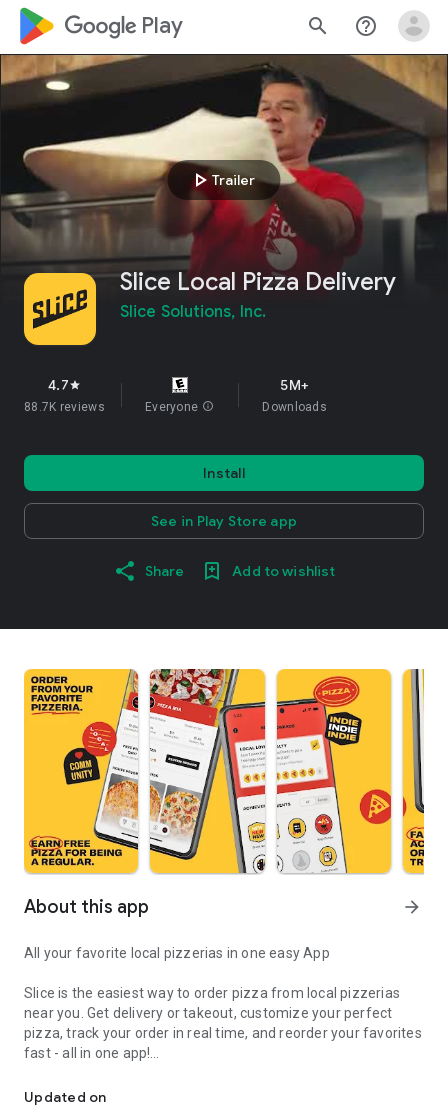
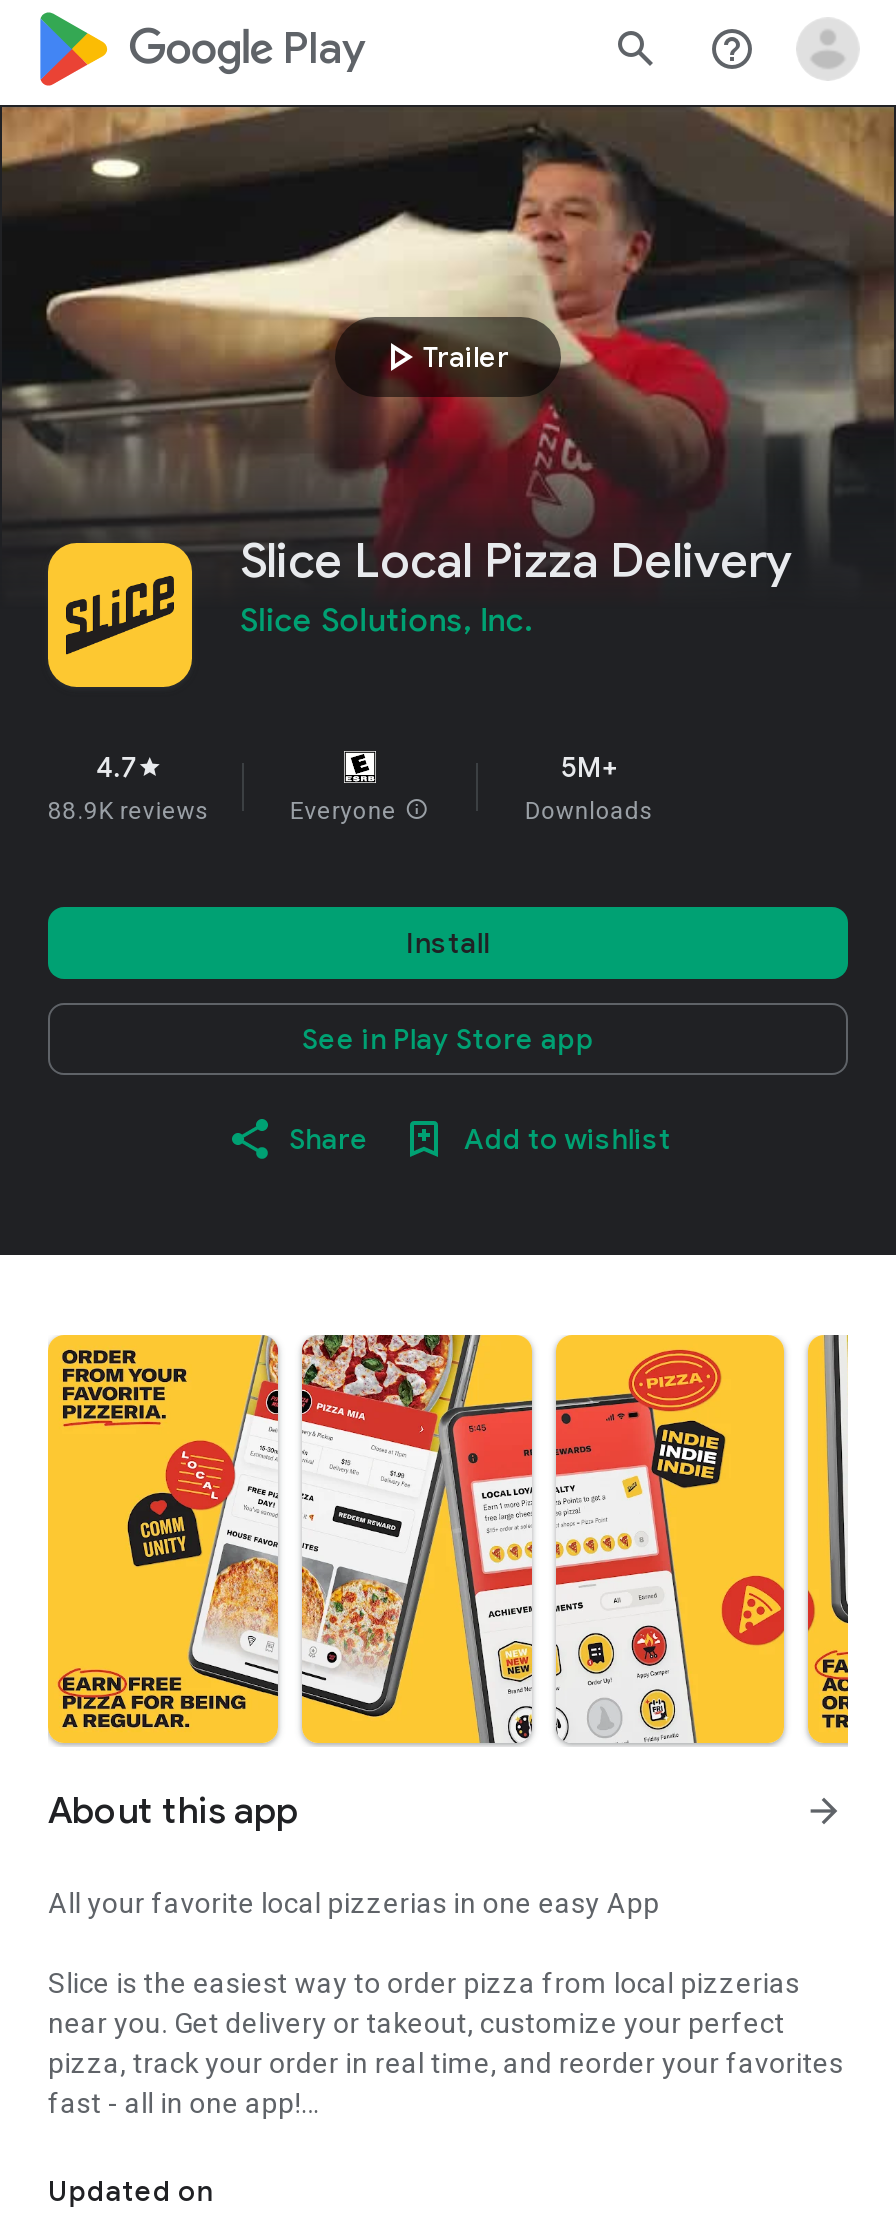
- 88.7K reviews
+ 88.9K reviews
